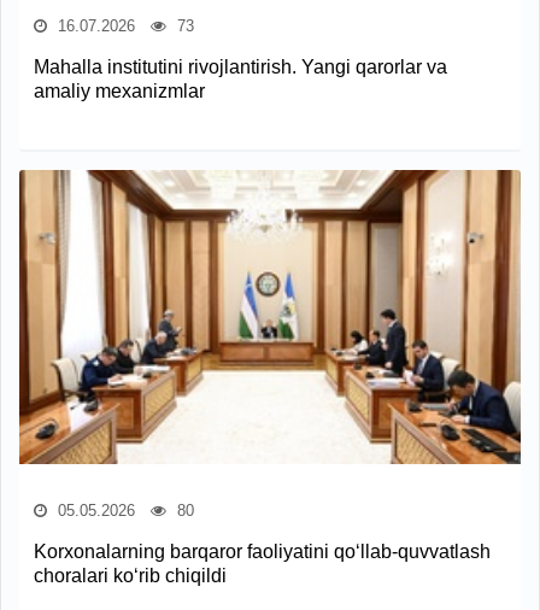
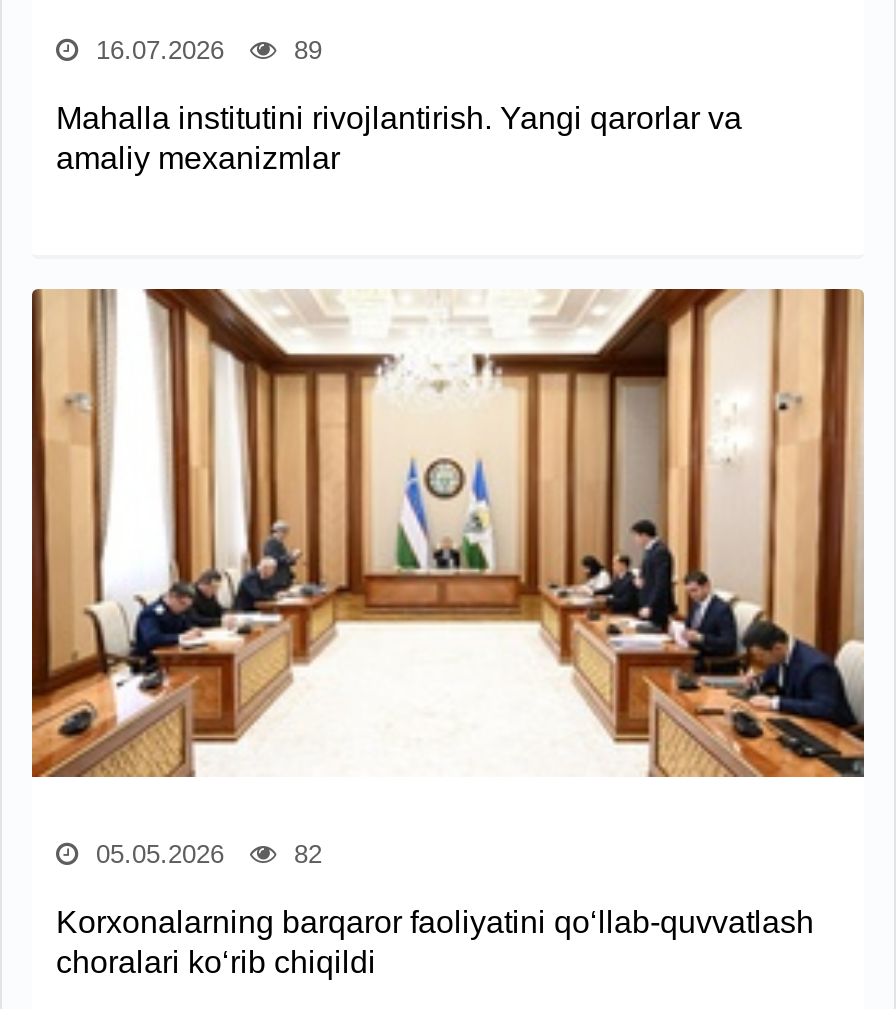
- 73
+ 89

- 80
+ 82
